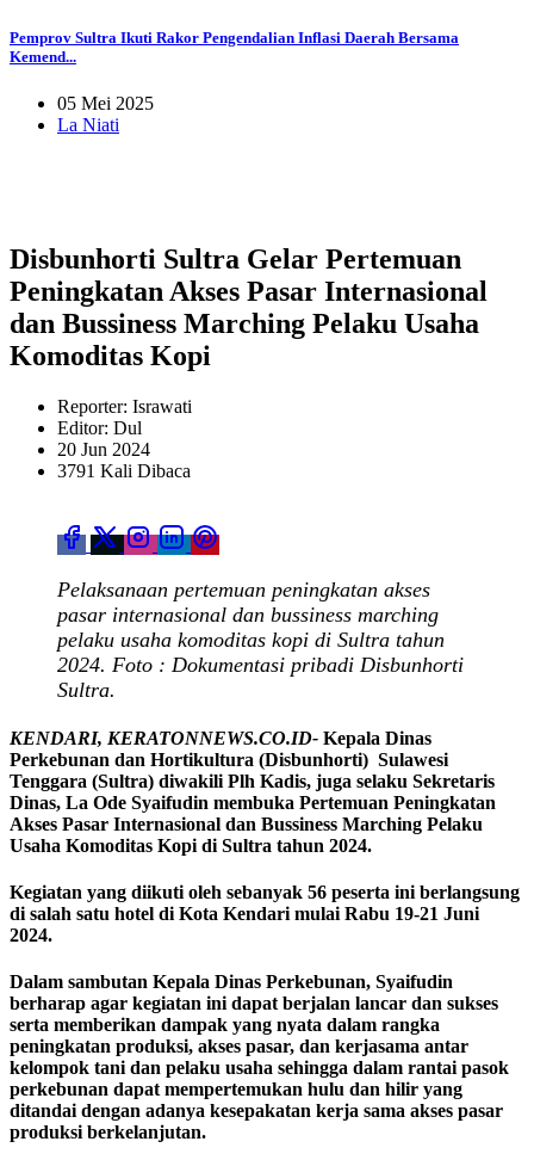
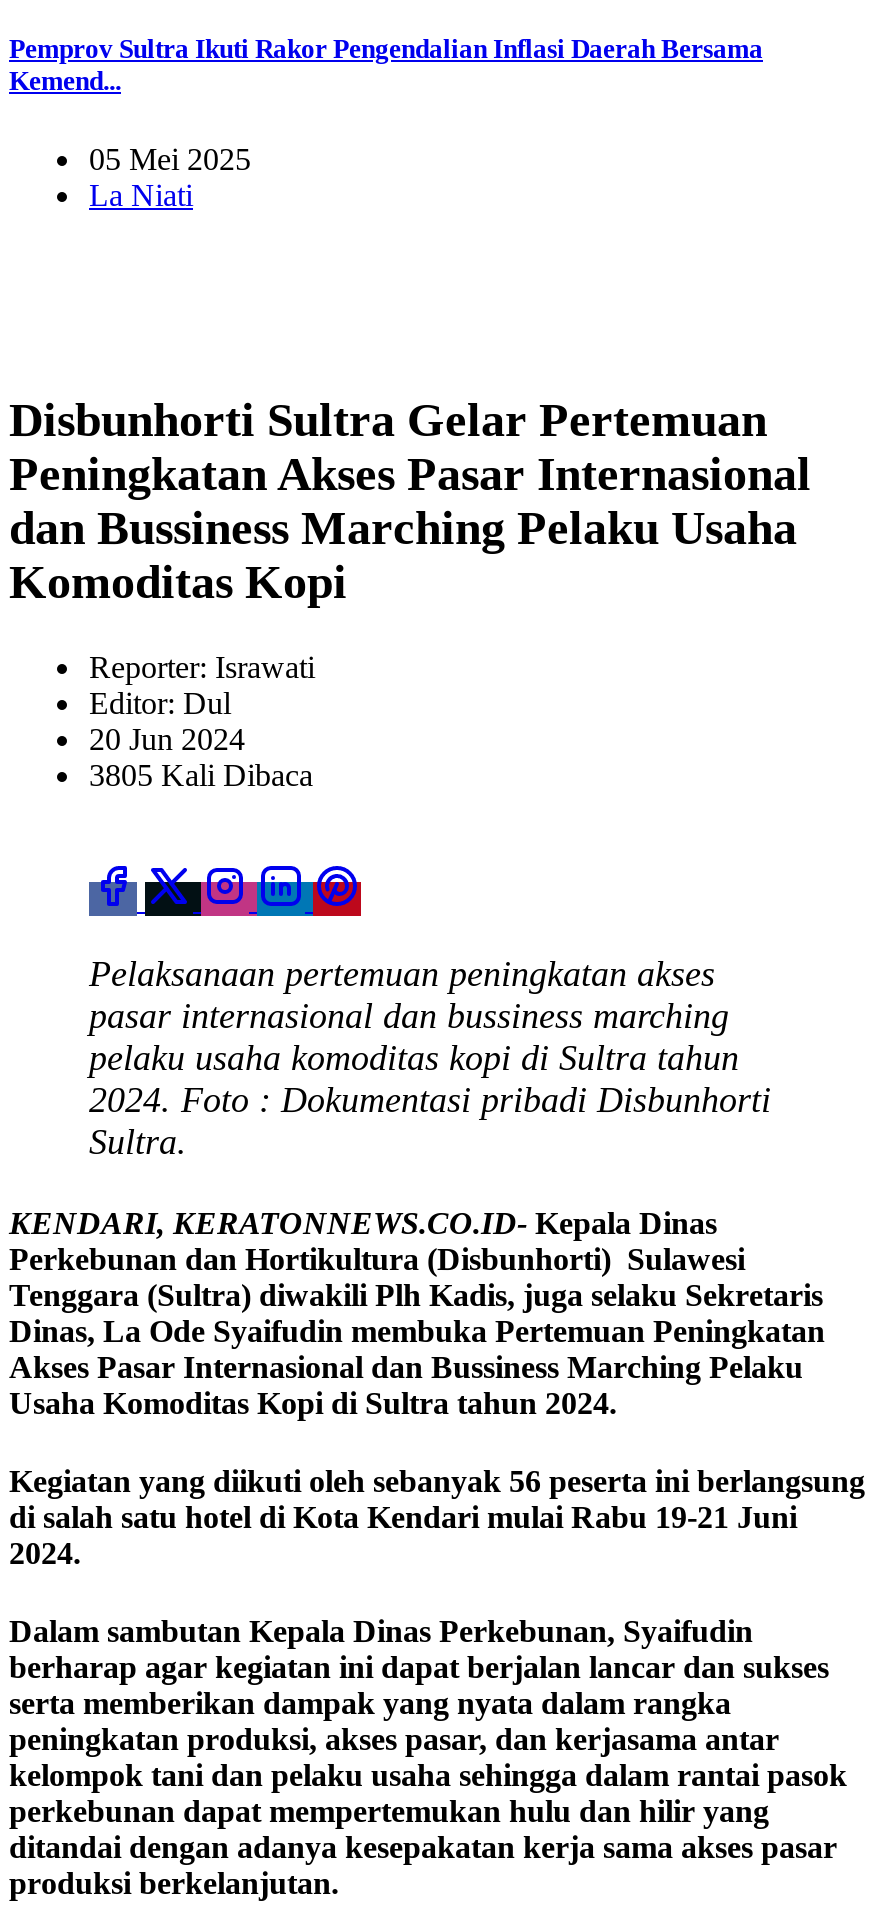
- 3791 Kali Dibaca
+ 3805 Kali Dibaca
